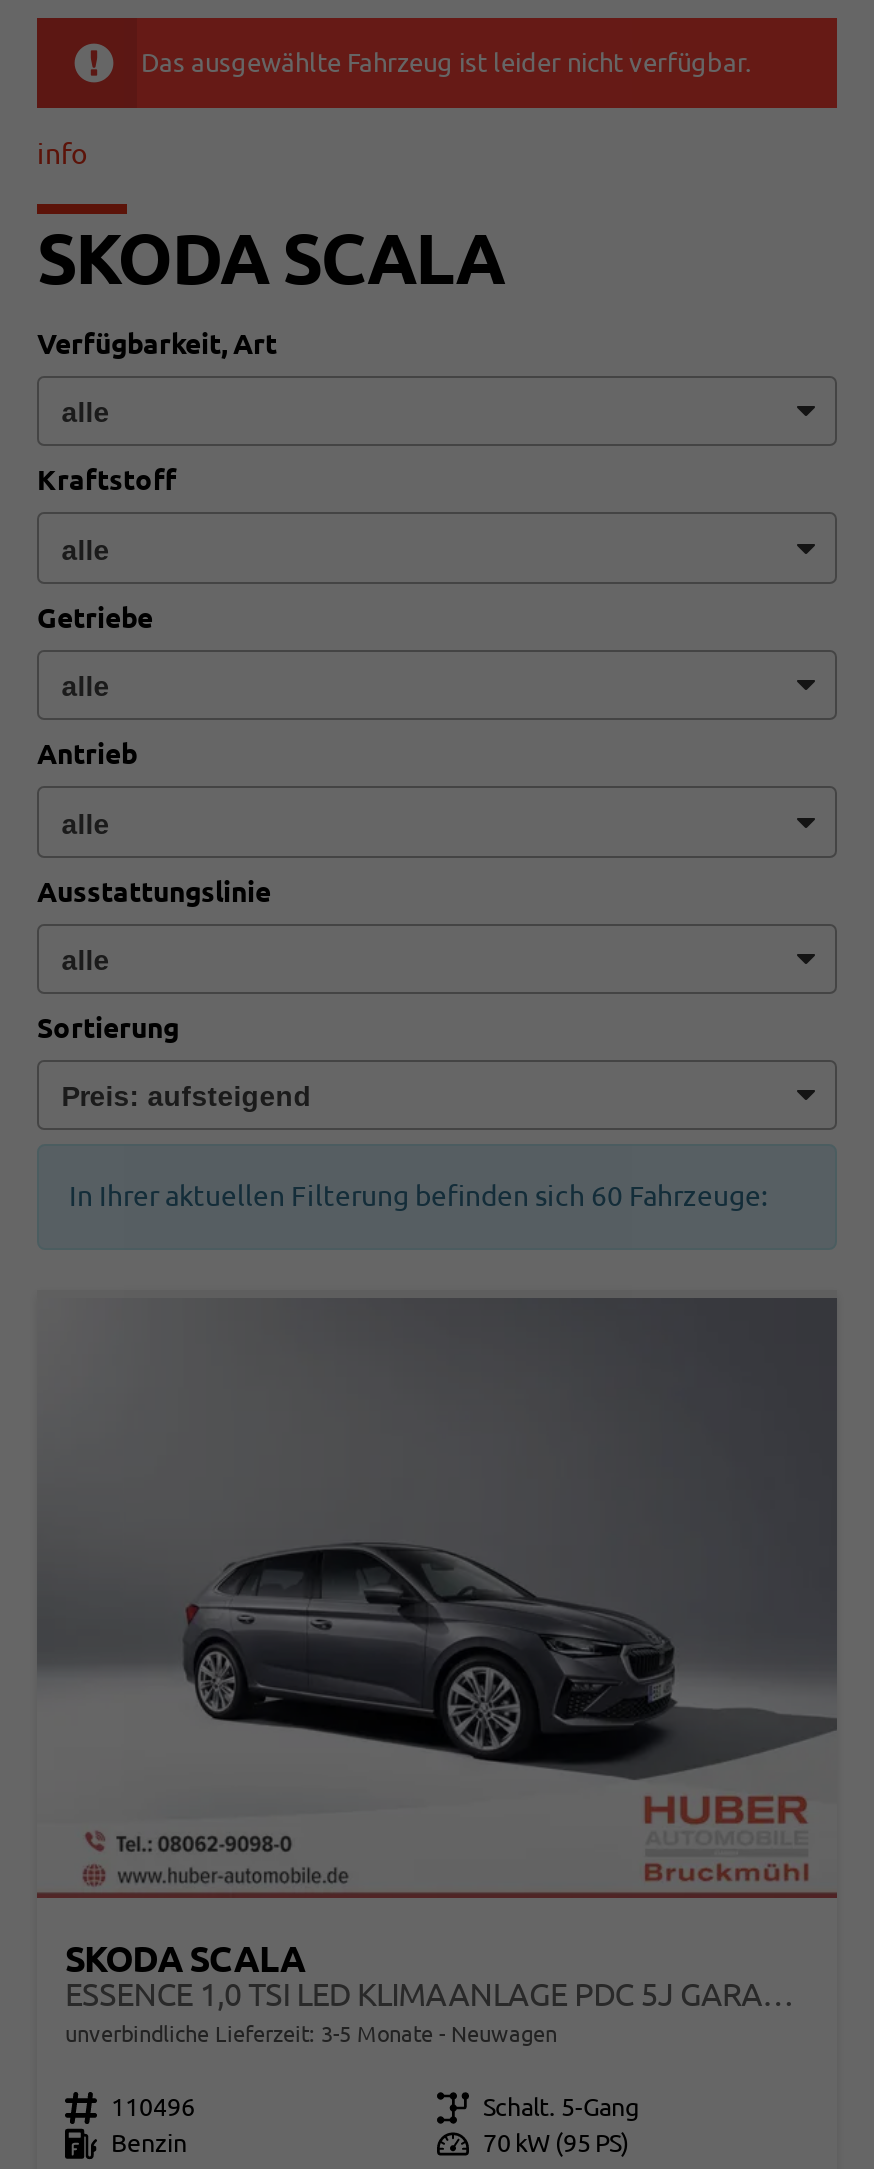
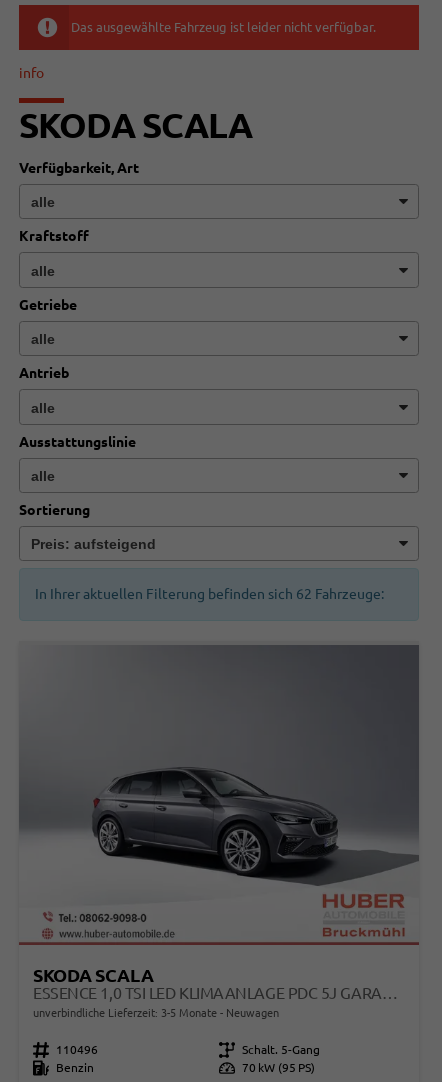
- In Ihrer aktuellen Filterung befinden sich 60 Fahrzeuge:
+ In Ihrer aktuellen Filterung befinden sich 62 Fahrzeuge:
